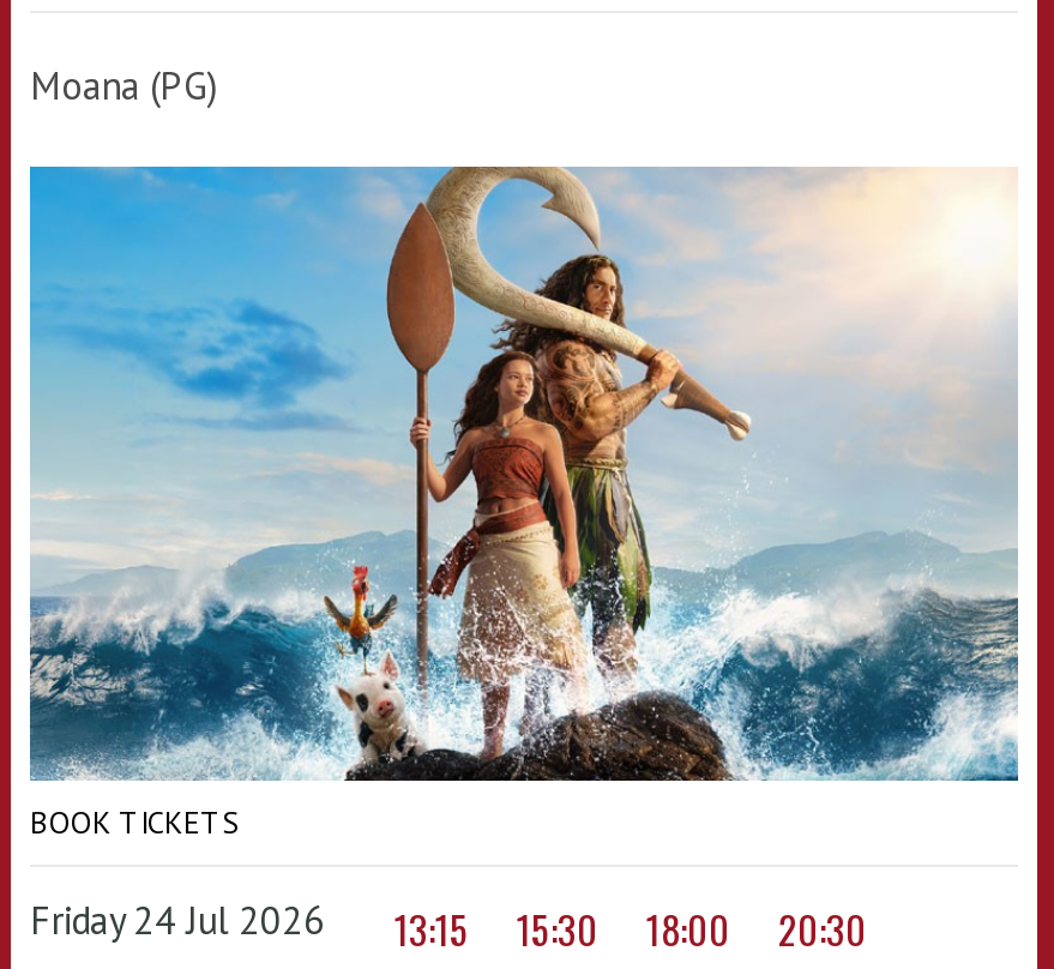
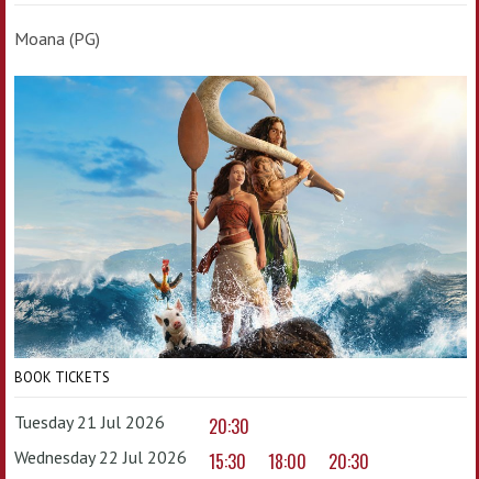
- Friday 24 Jul 2026
- 13:15
+ Tuesday 21 Jul 2026
+ 20:30
+ Wednesday 22 Jul 2026
